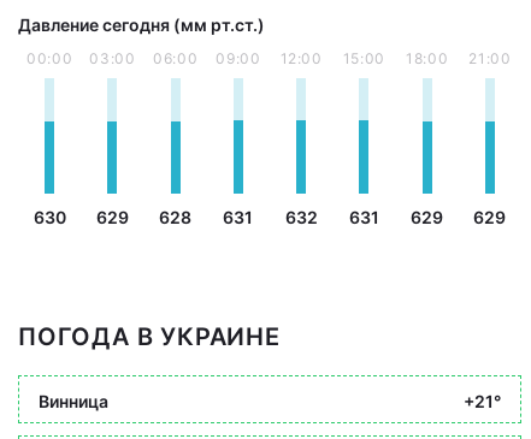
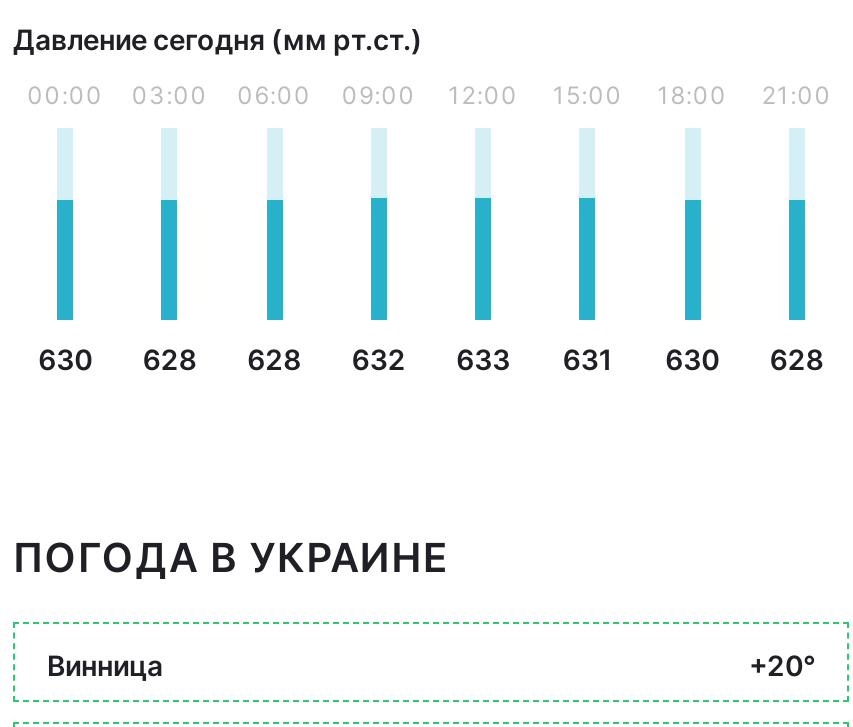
- 629
+ 628

- 631
+ 632

- 632
+ 633

- 629
+ 630

- 629
+ 628

- +21°
+ +20°
